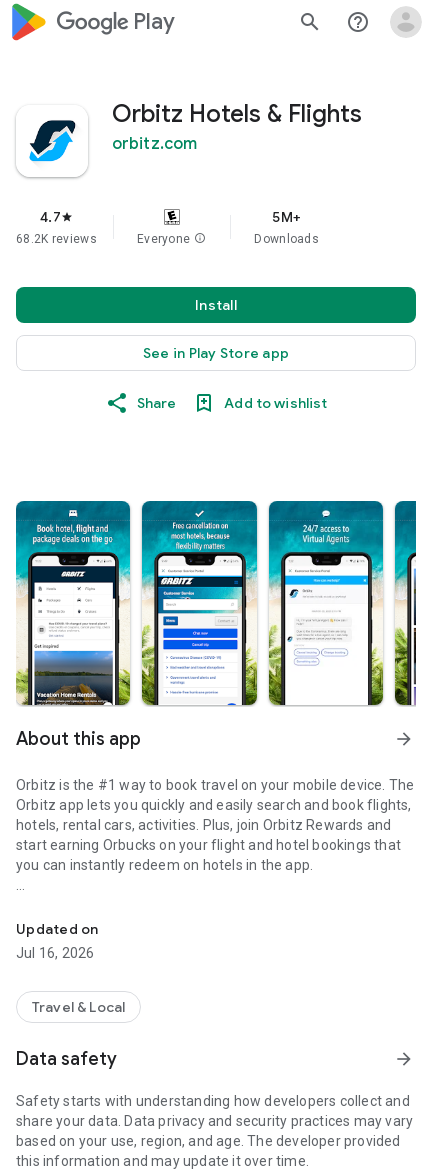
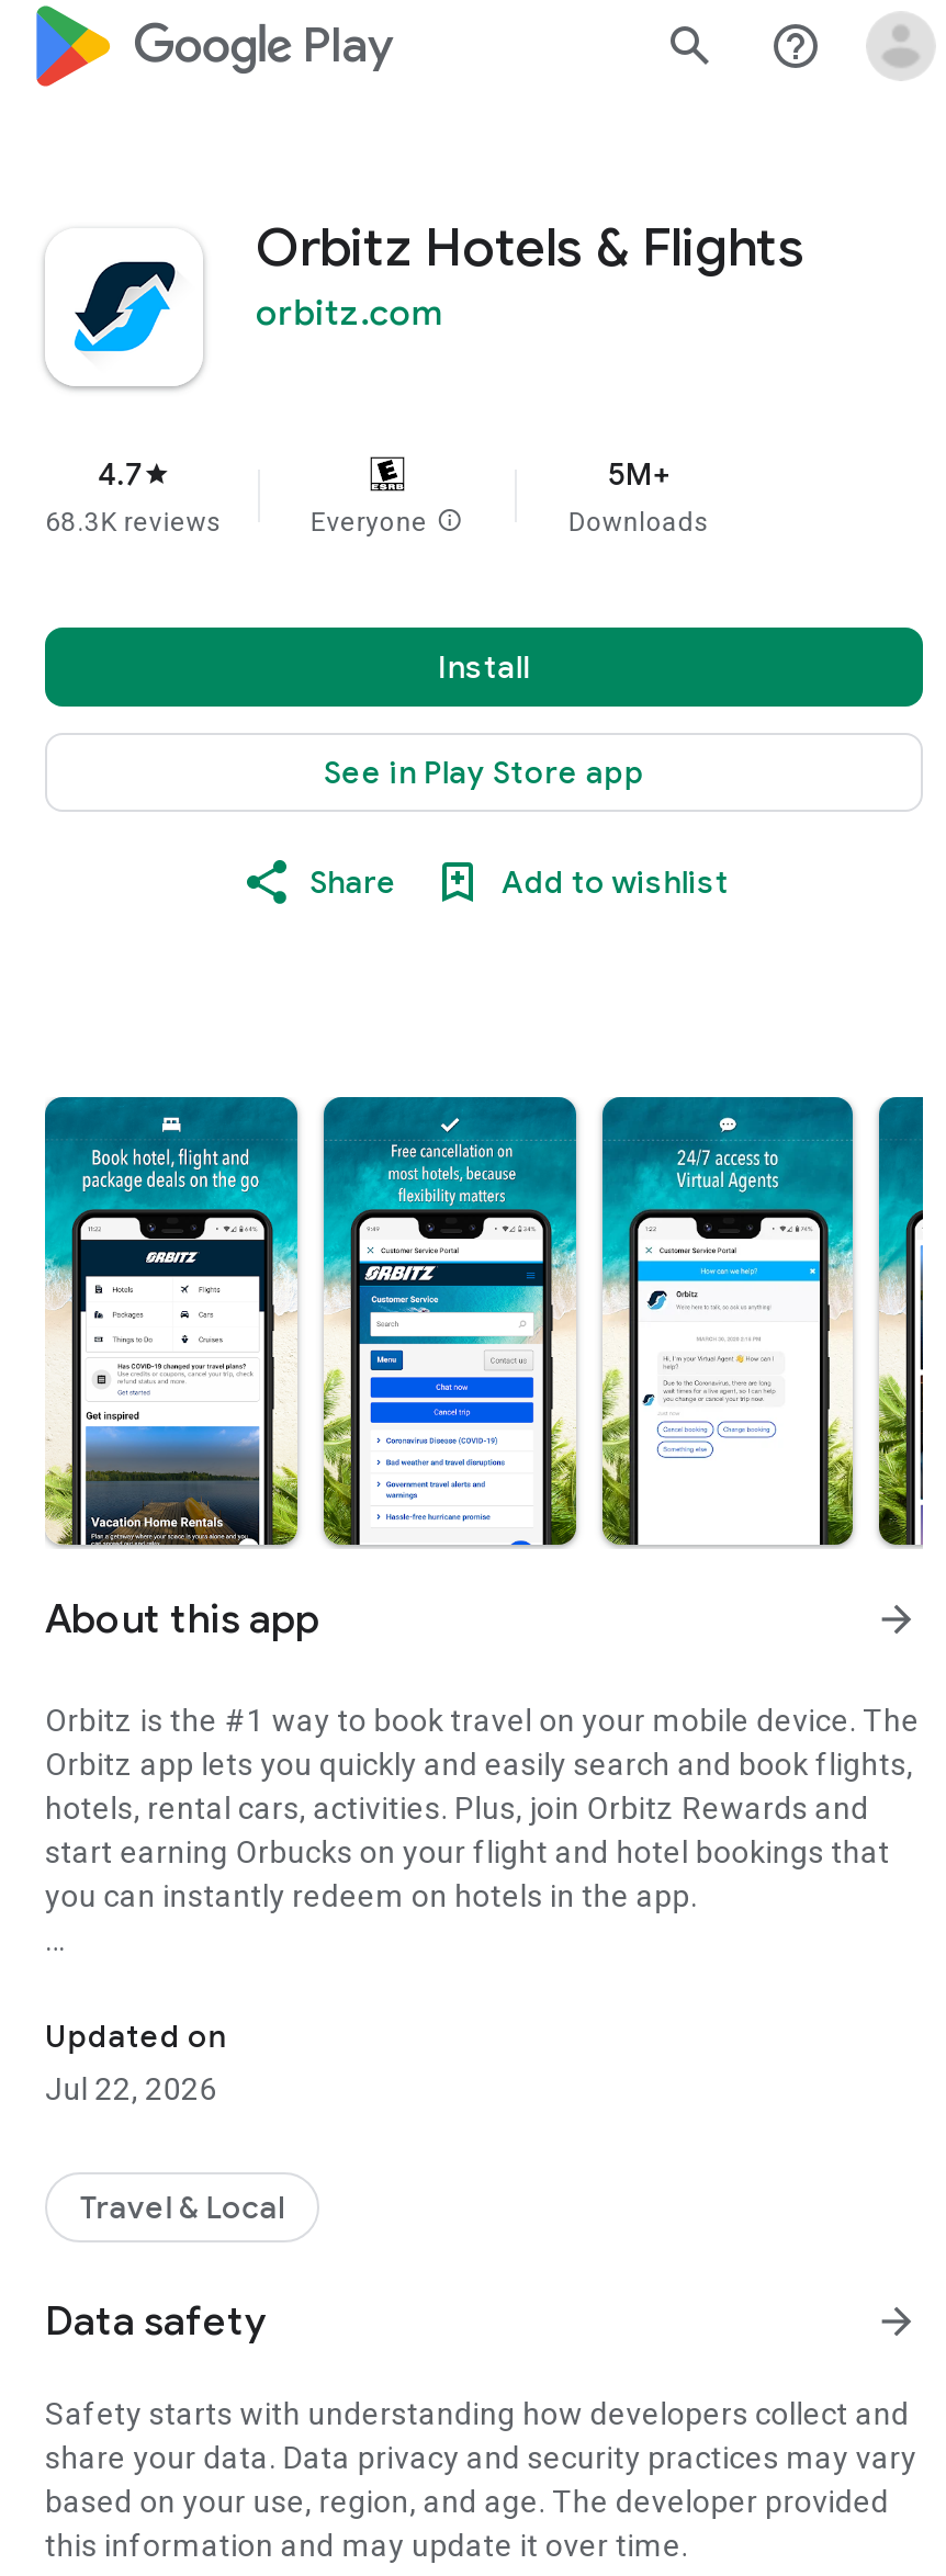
- 68.2K reviews
+ 68.3K reviews

- Jul 16, 2026
+ Jul 22, 2026
